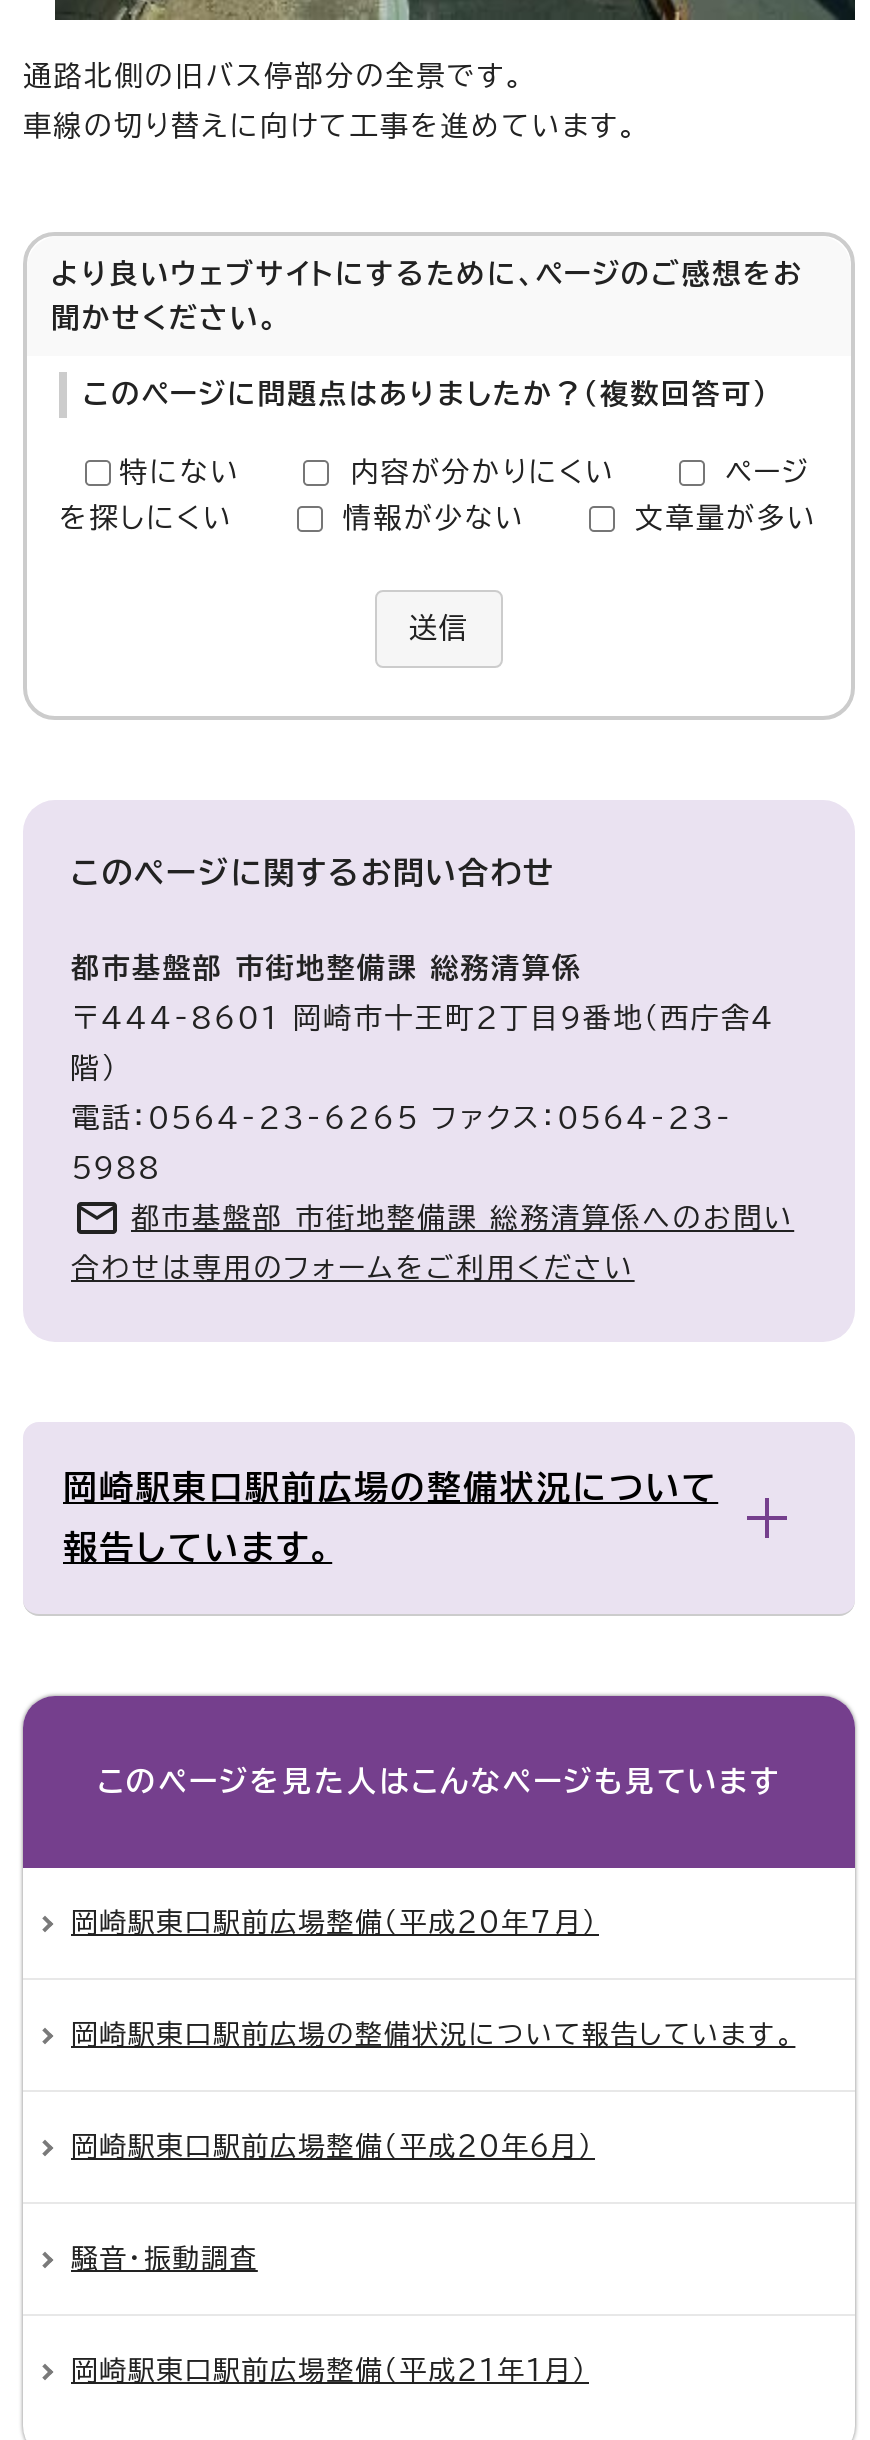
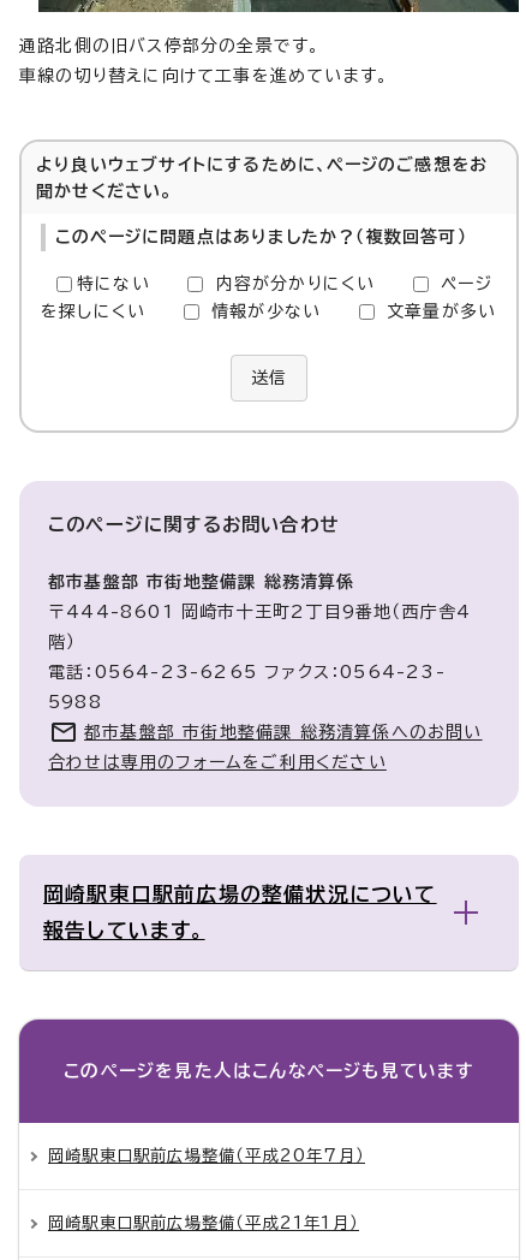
- 岡崎駅東口駅前広場の整備状況について報告しています。

- 岡崎駅東口駅前広場整備（平成20年6月）

- 騒音・振動調査
